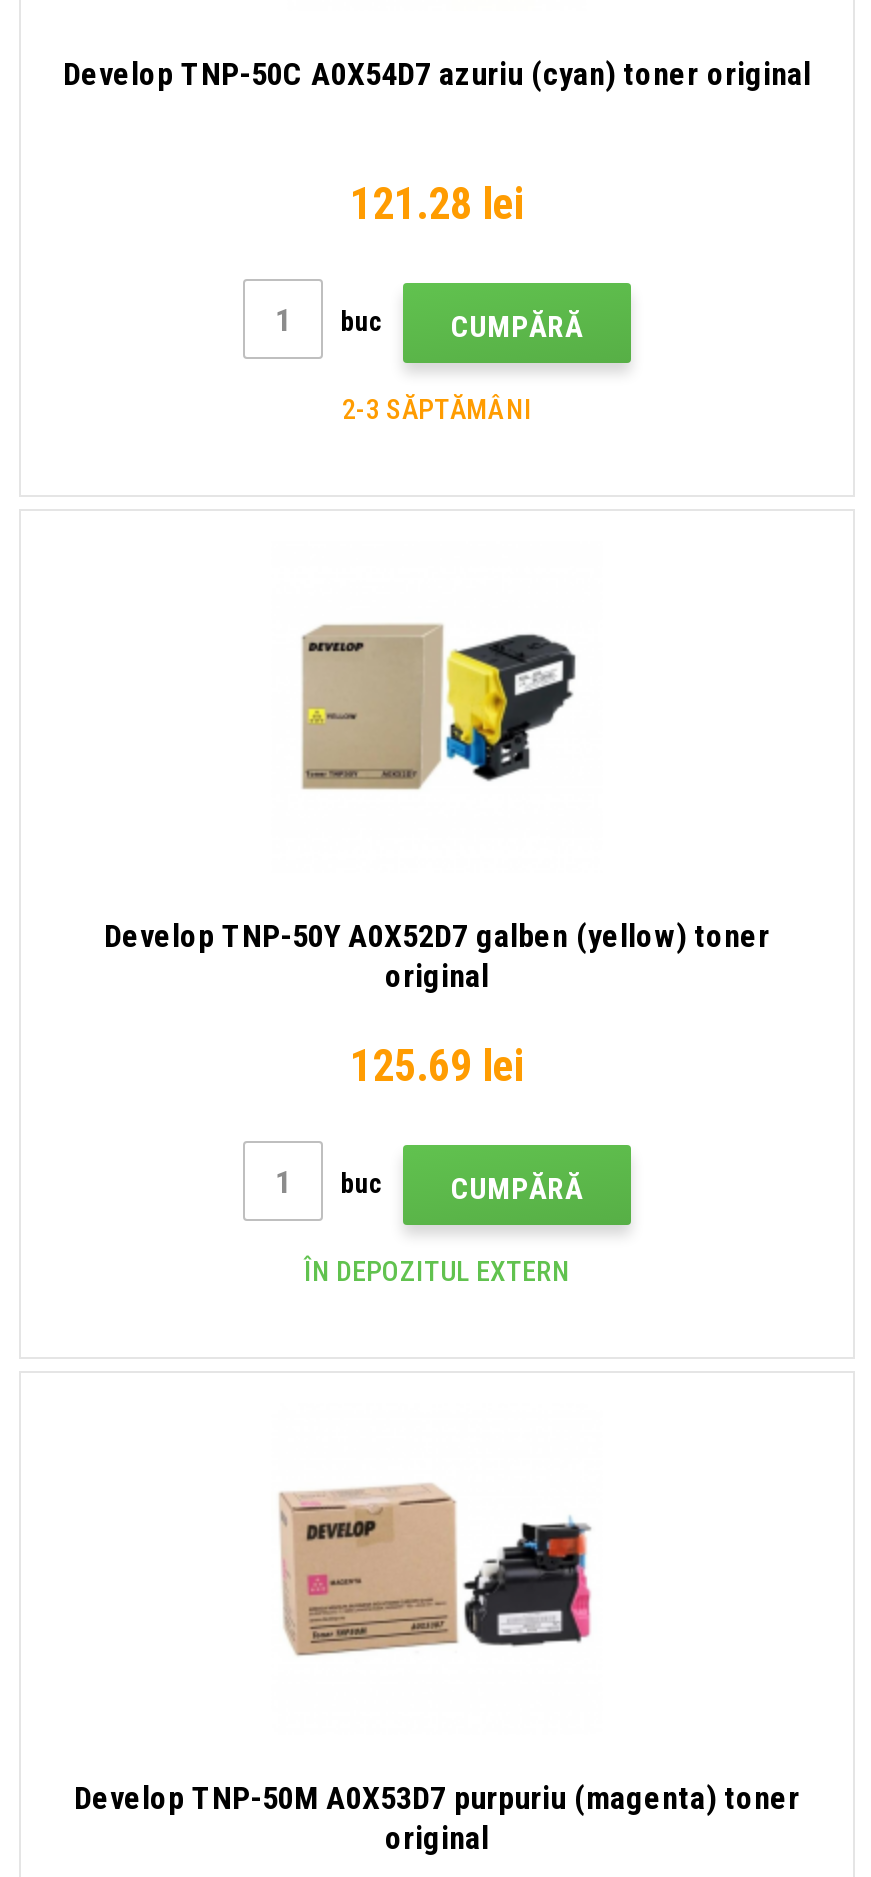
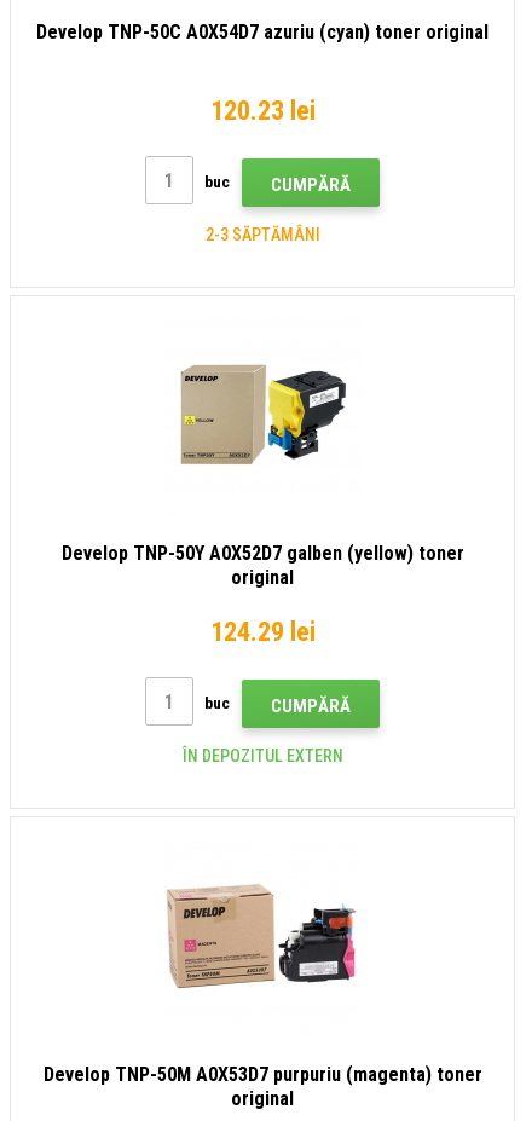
- 121.28 lei
+ 120.23 lei

- 125.69 lei
+ 124.29 lei
